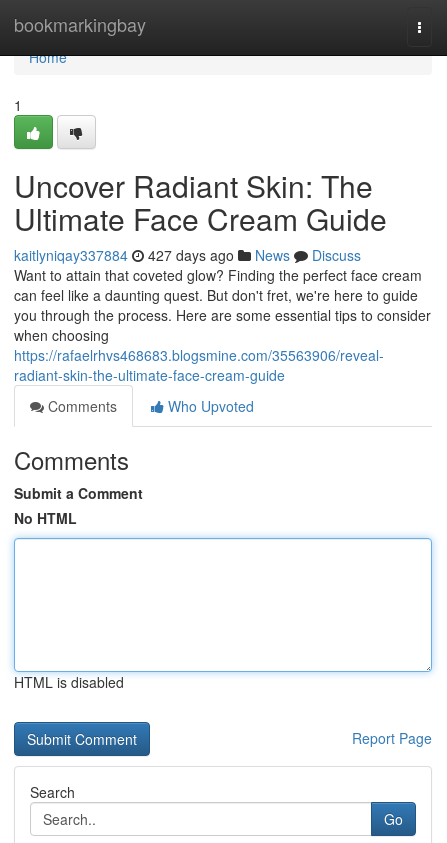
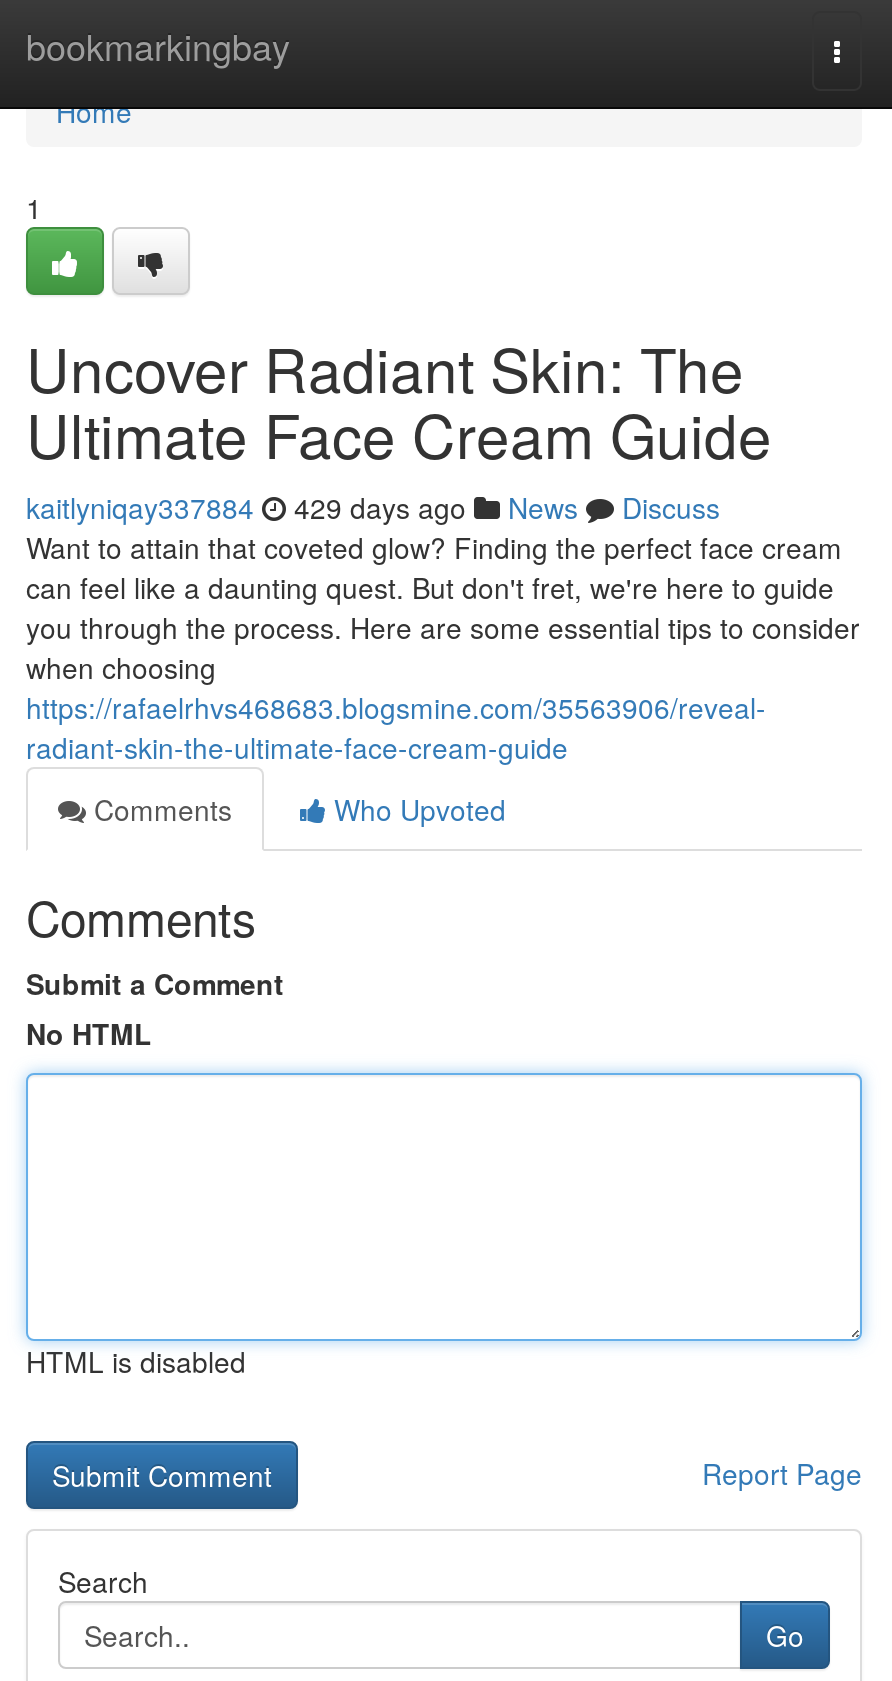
- kaitlyniqay337884 427 days ago News Discuss
+ kaitlyniqay337884 429 days ago News Discuss
